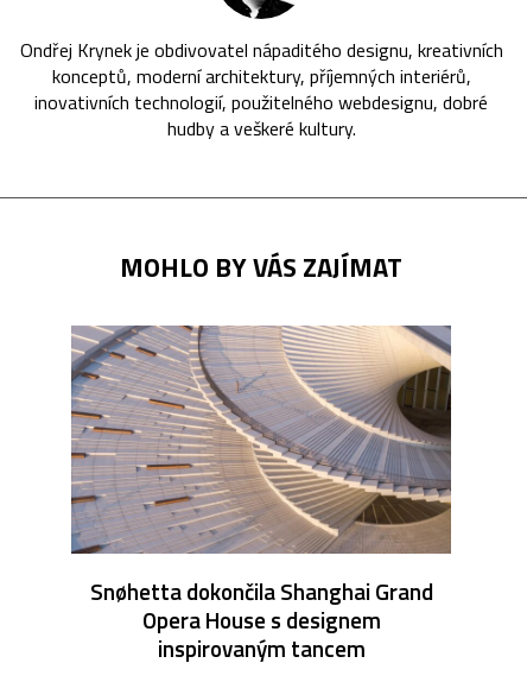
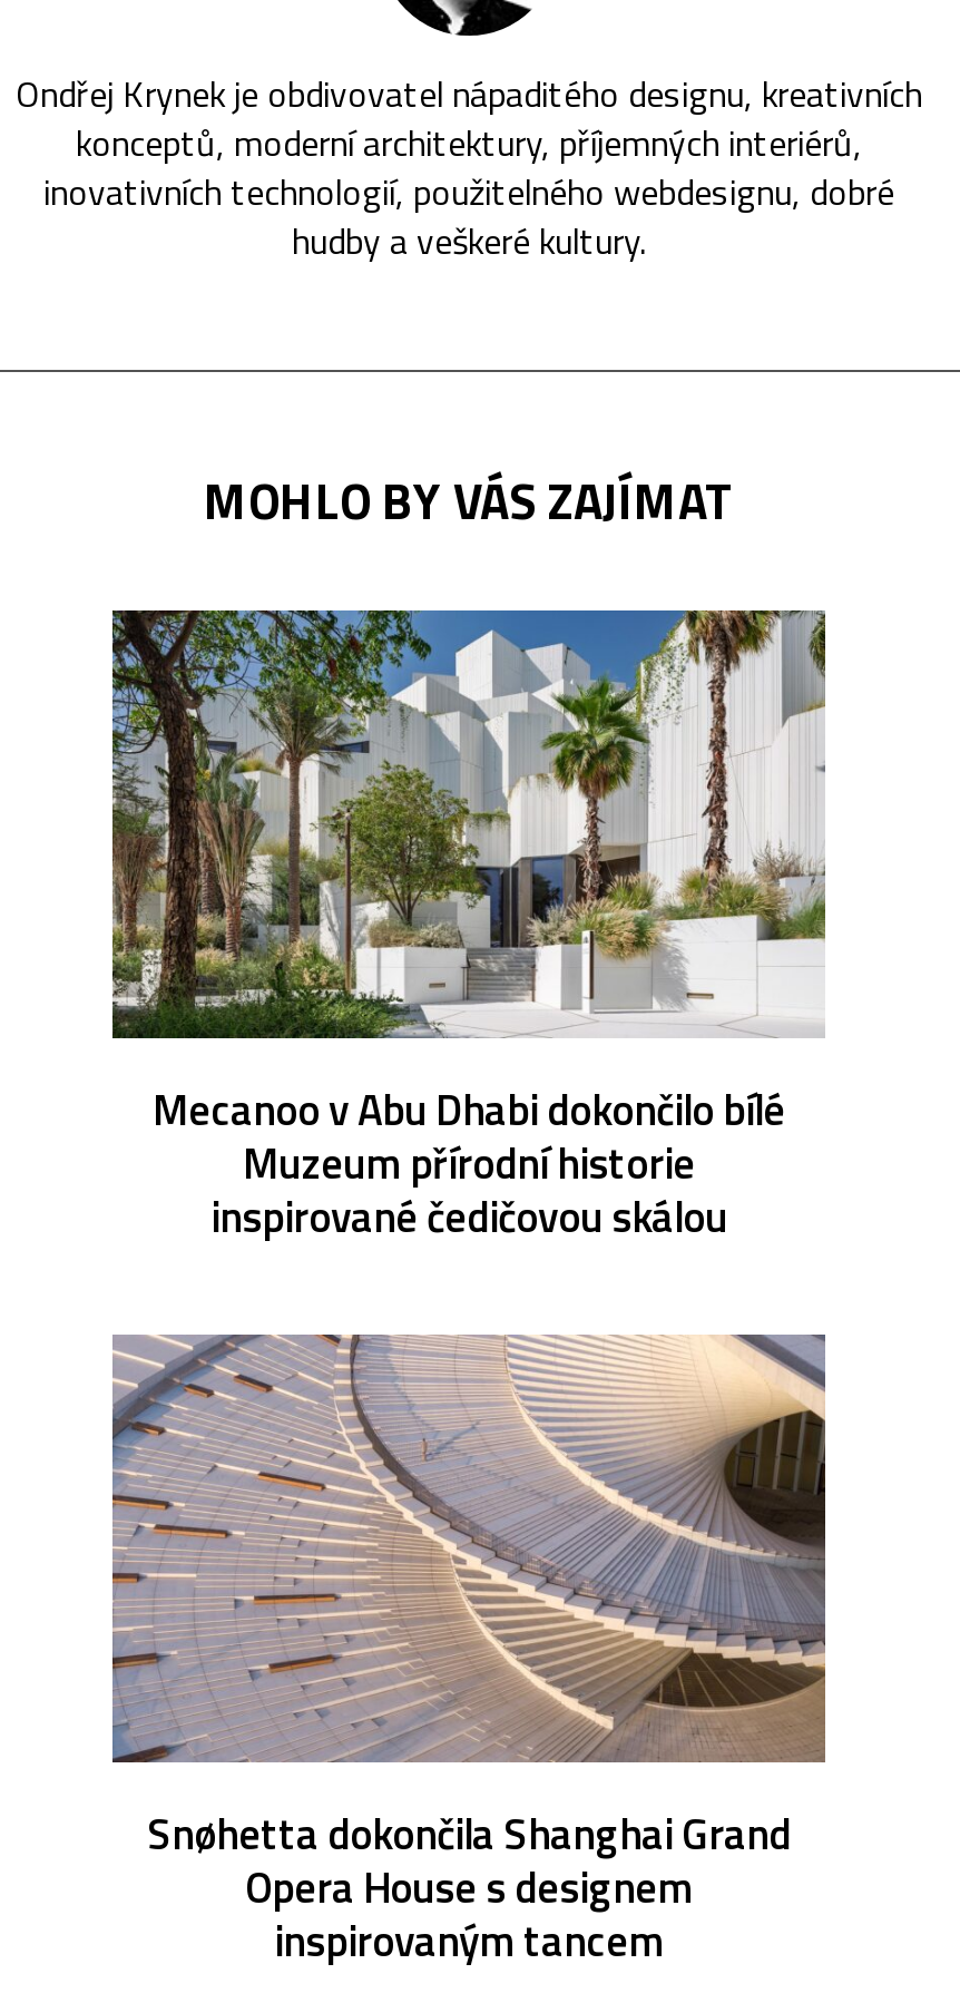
+ [image]
+ Mecanoo v Abu Dhabi dokončilo bílé
+ Muzeum přírodní historie
+ inspirované čedičovou skálou
